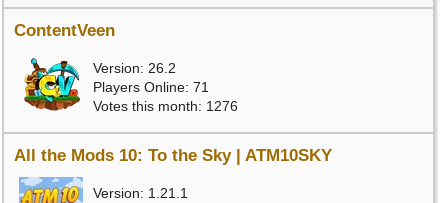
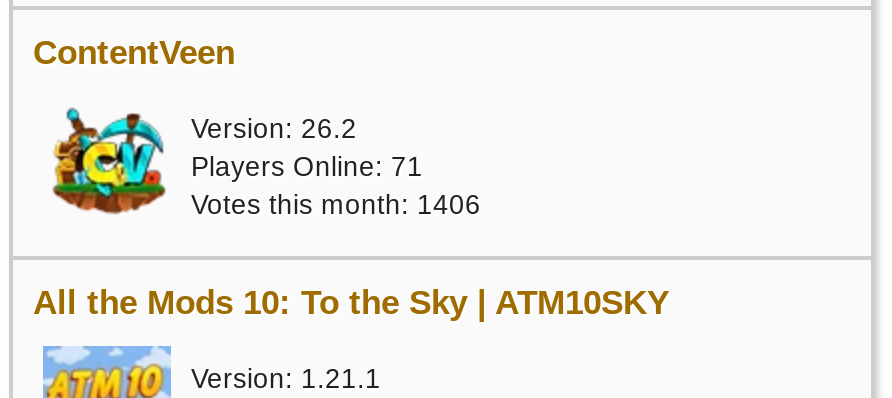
- Votes this month: 1276
+ Votes this month: 1406
